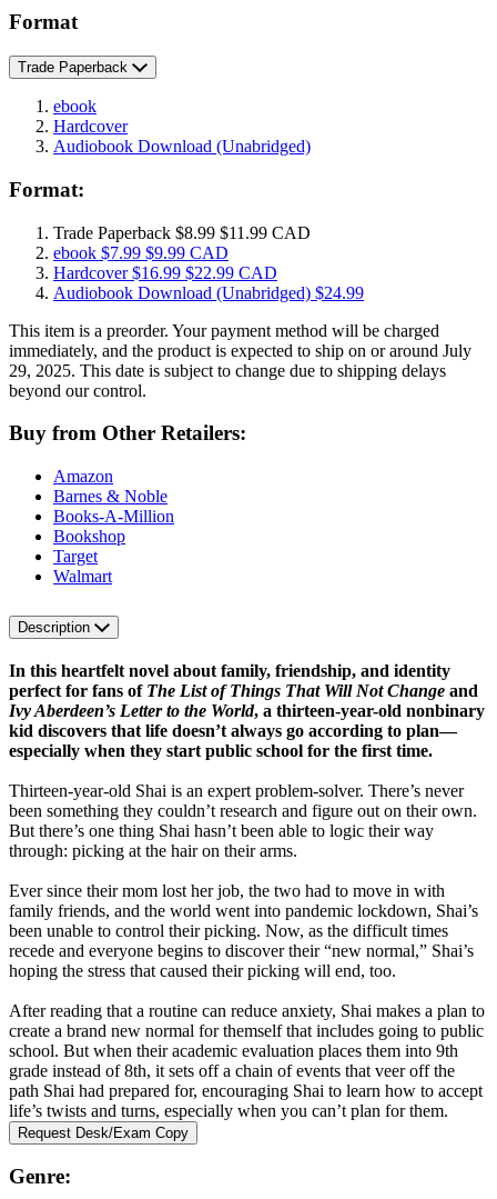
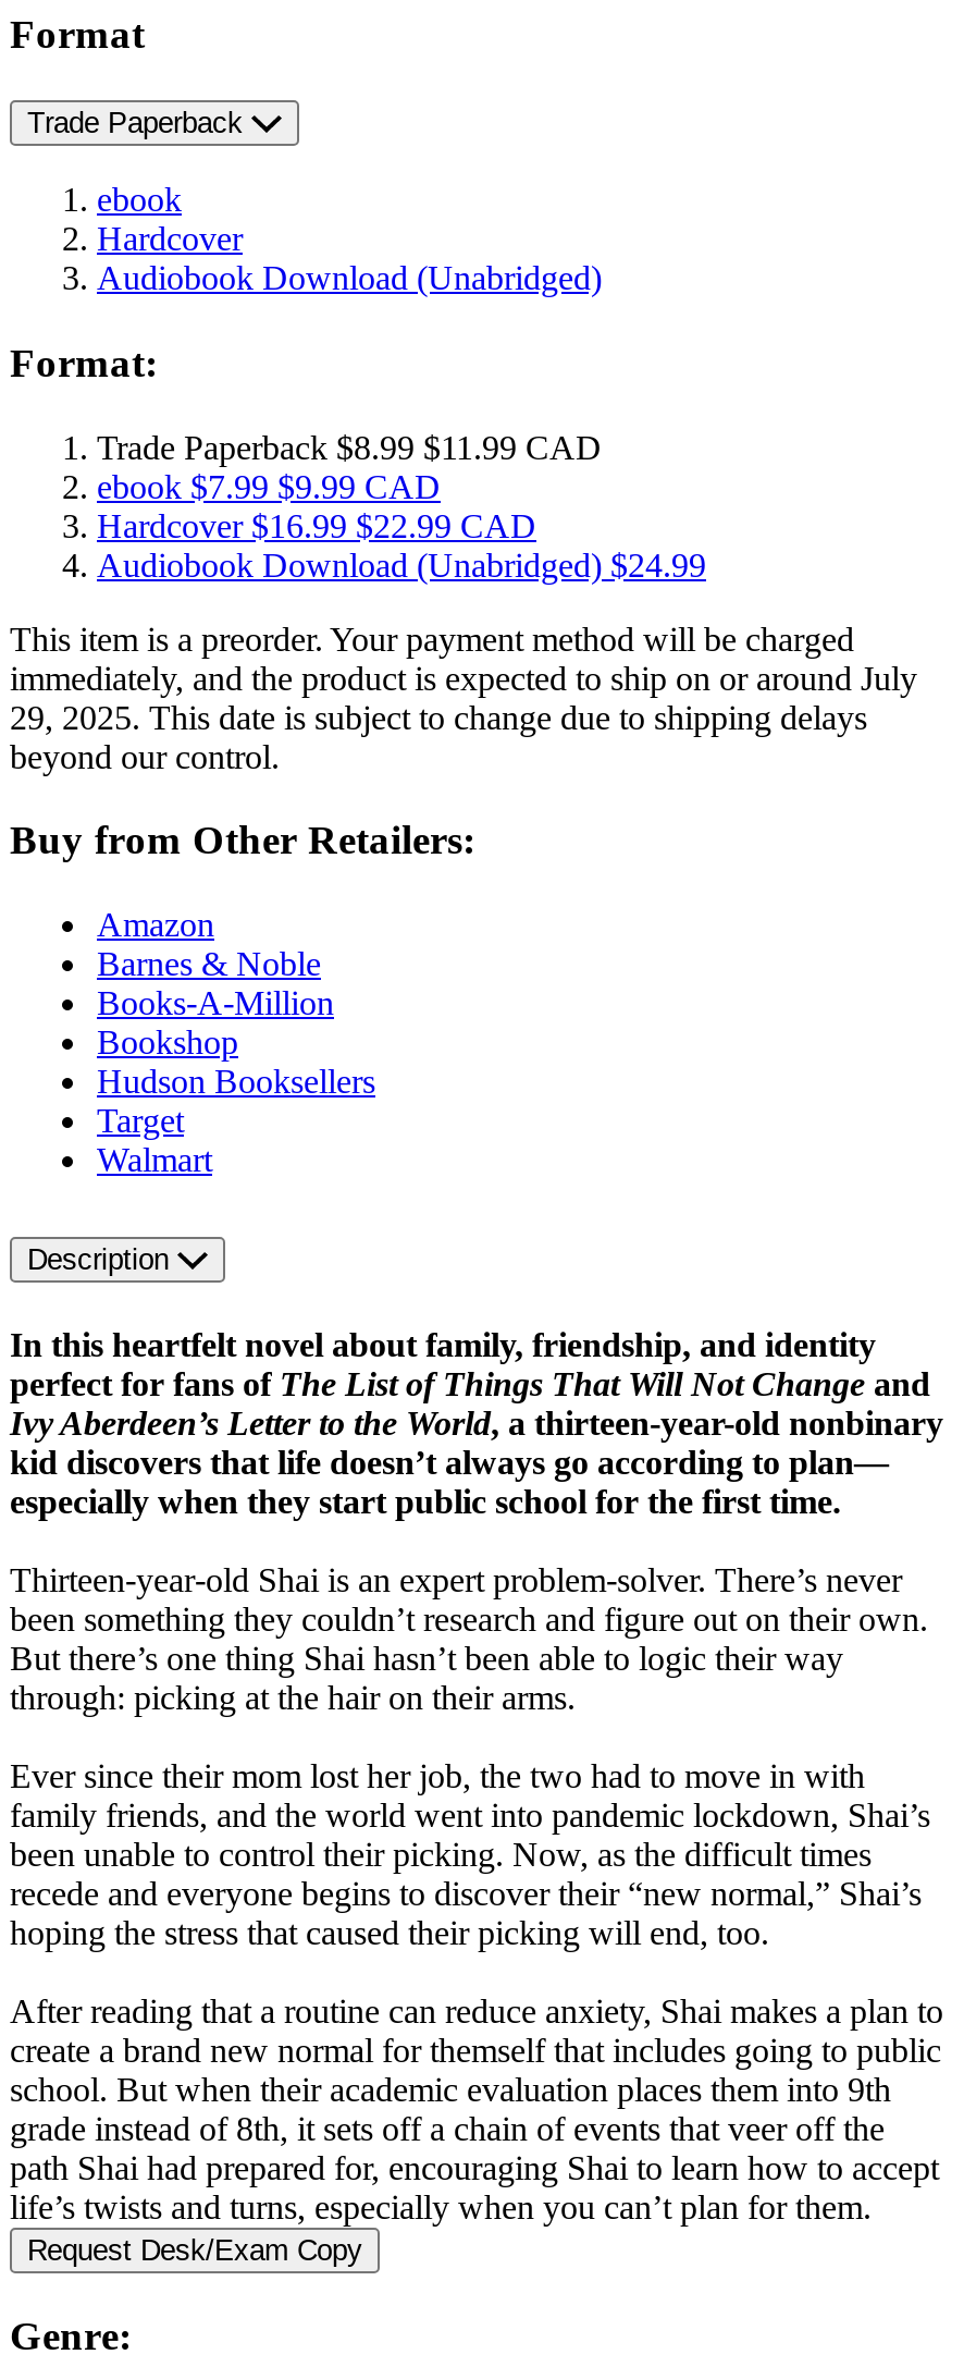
+ Hudson Booksellers
